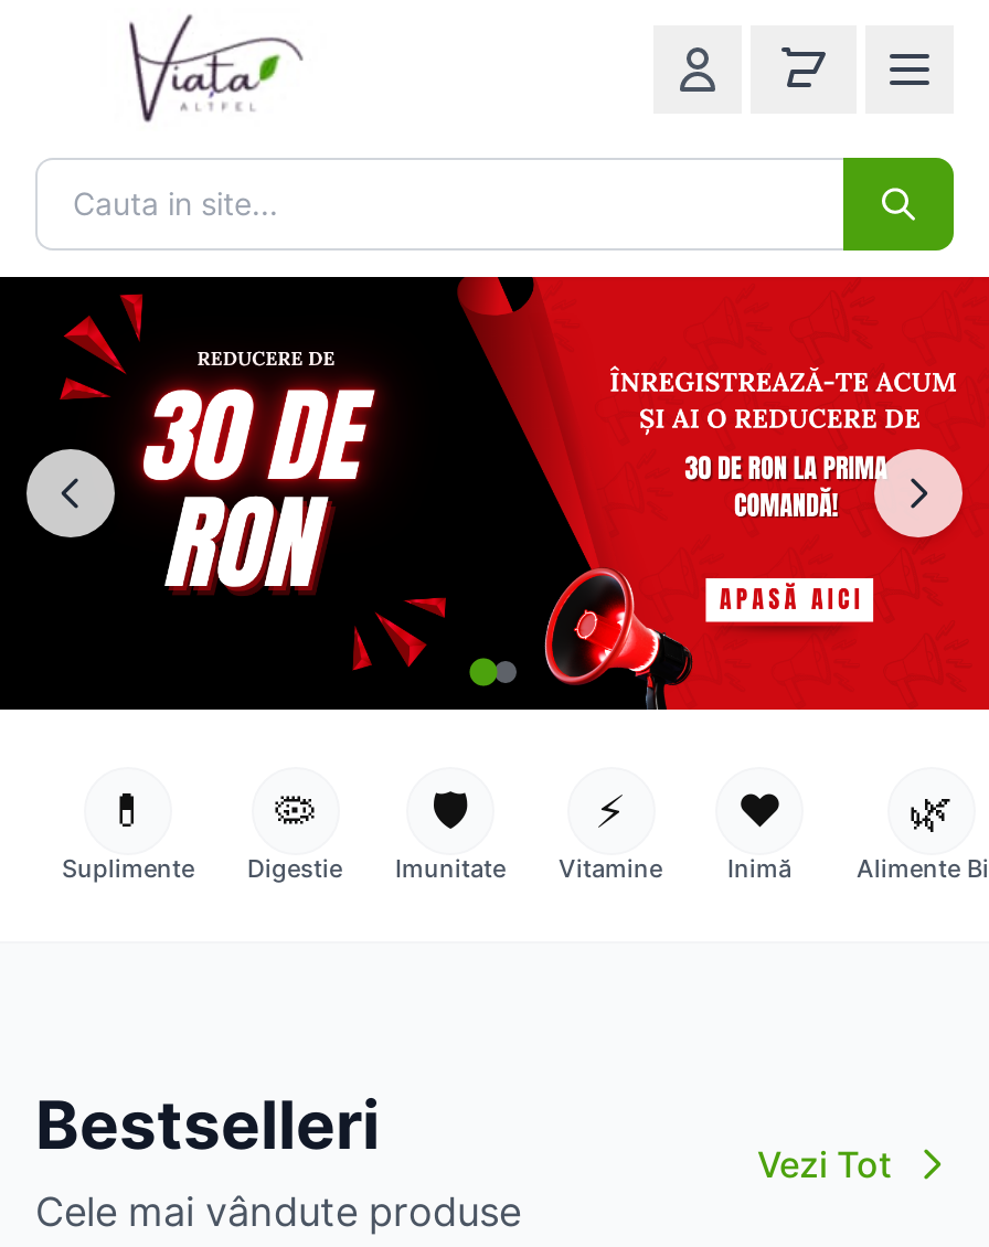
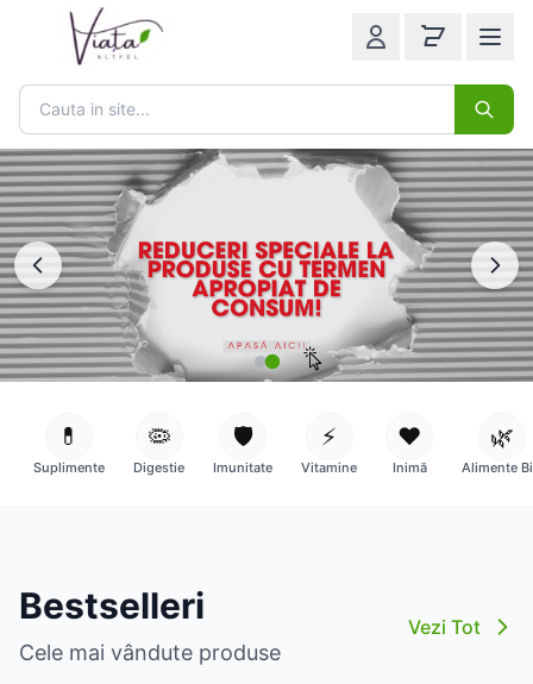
- [image]
+ [image]
